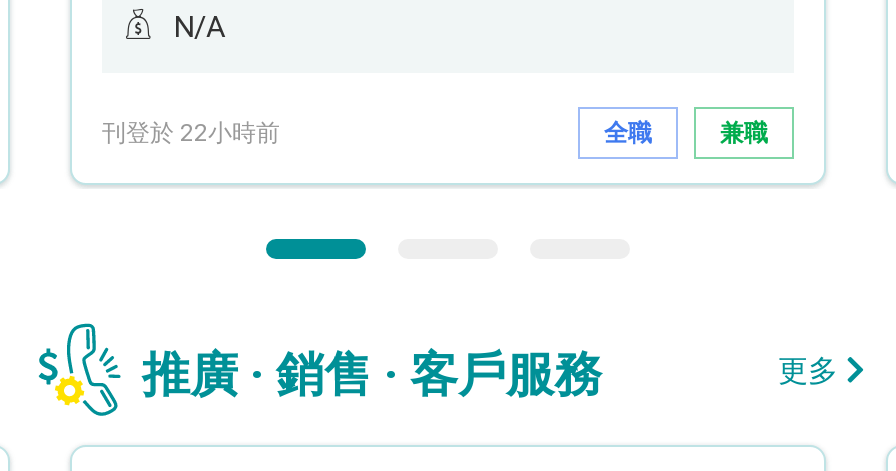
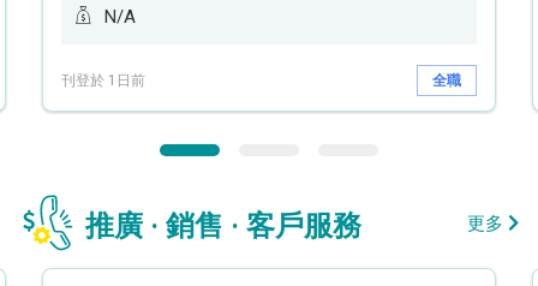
- 刊登於 22小時前
+ 刊登於 1日前

- 兼職
